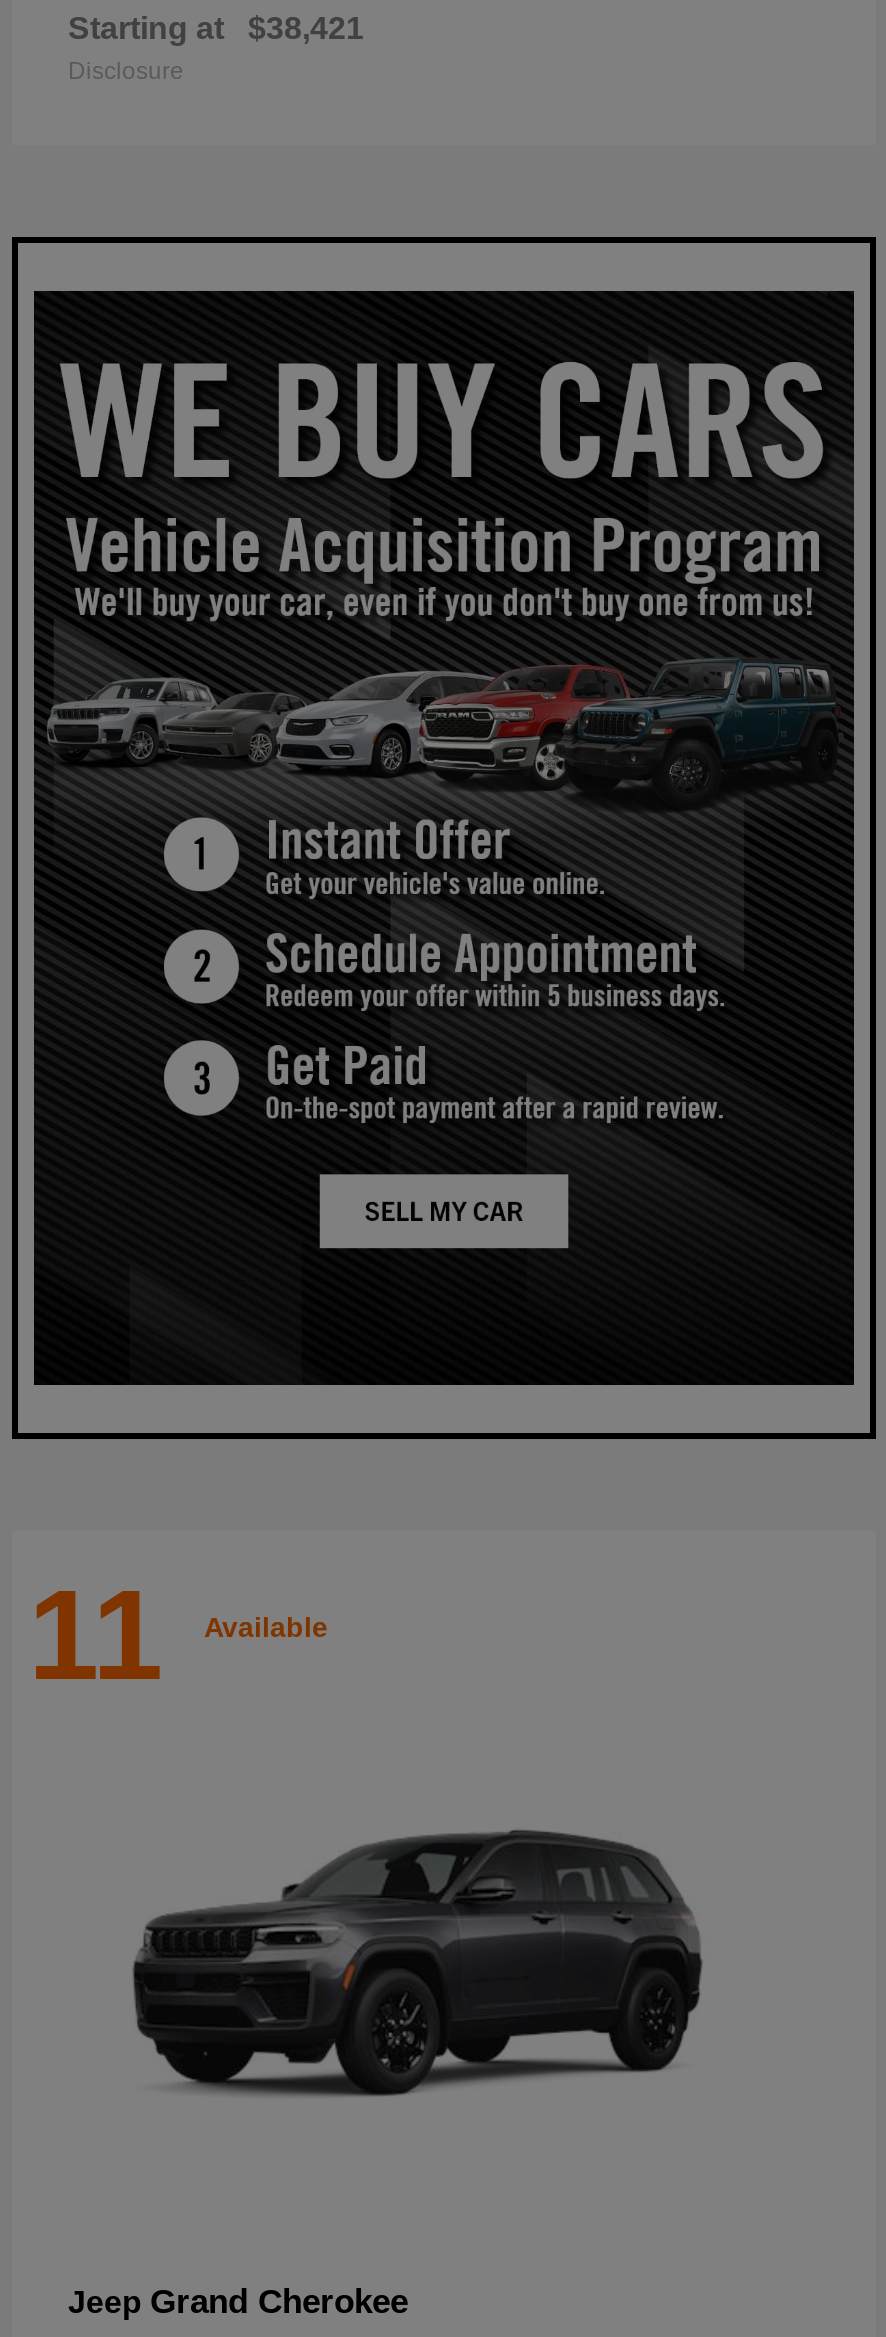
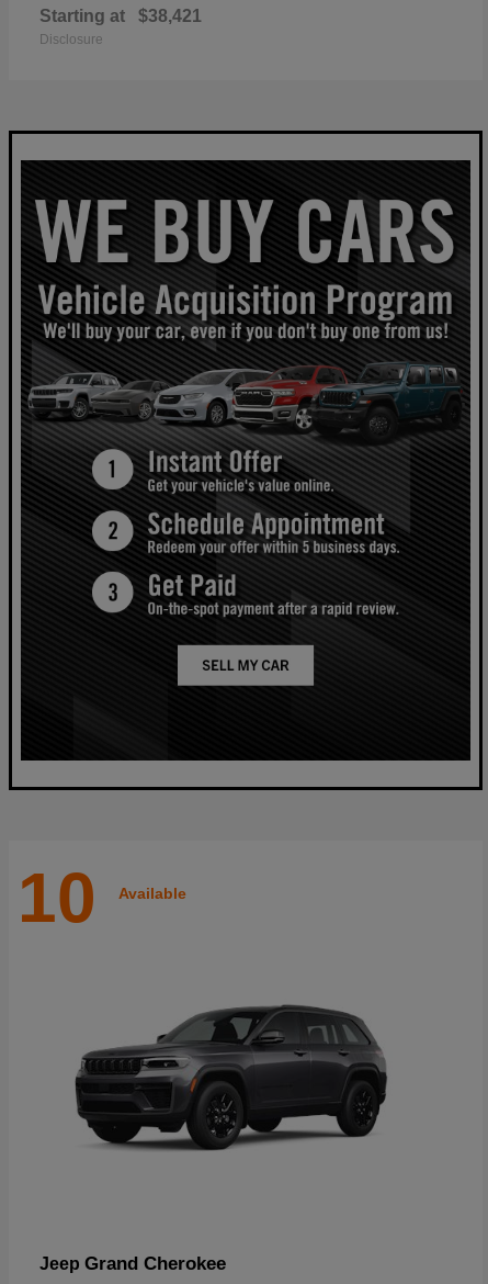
- 11 Available
+ 10 Available
